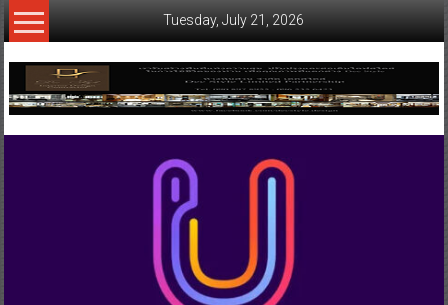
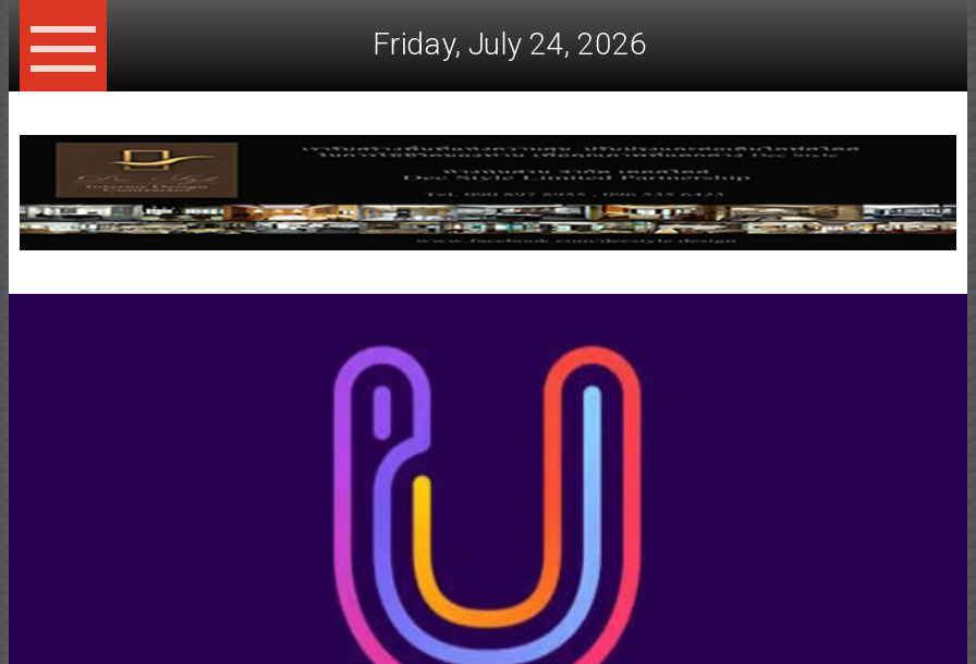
- Tuesday, July 21, 2026
+ Friday, July 24, 2026
